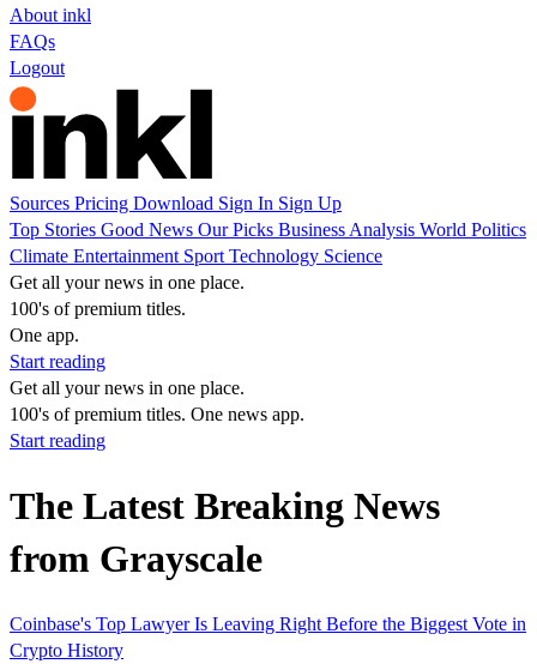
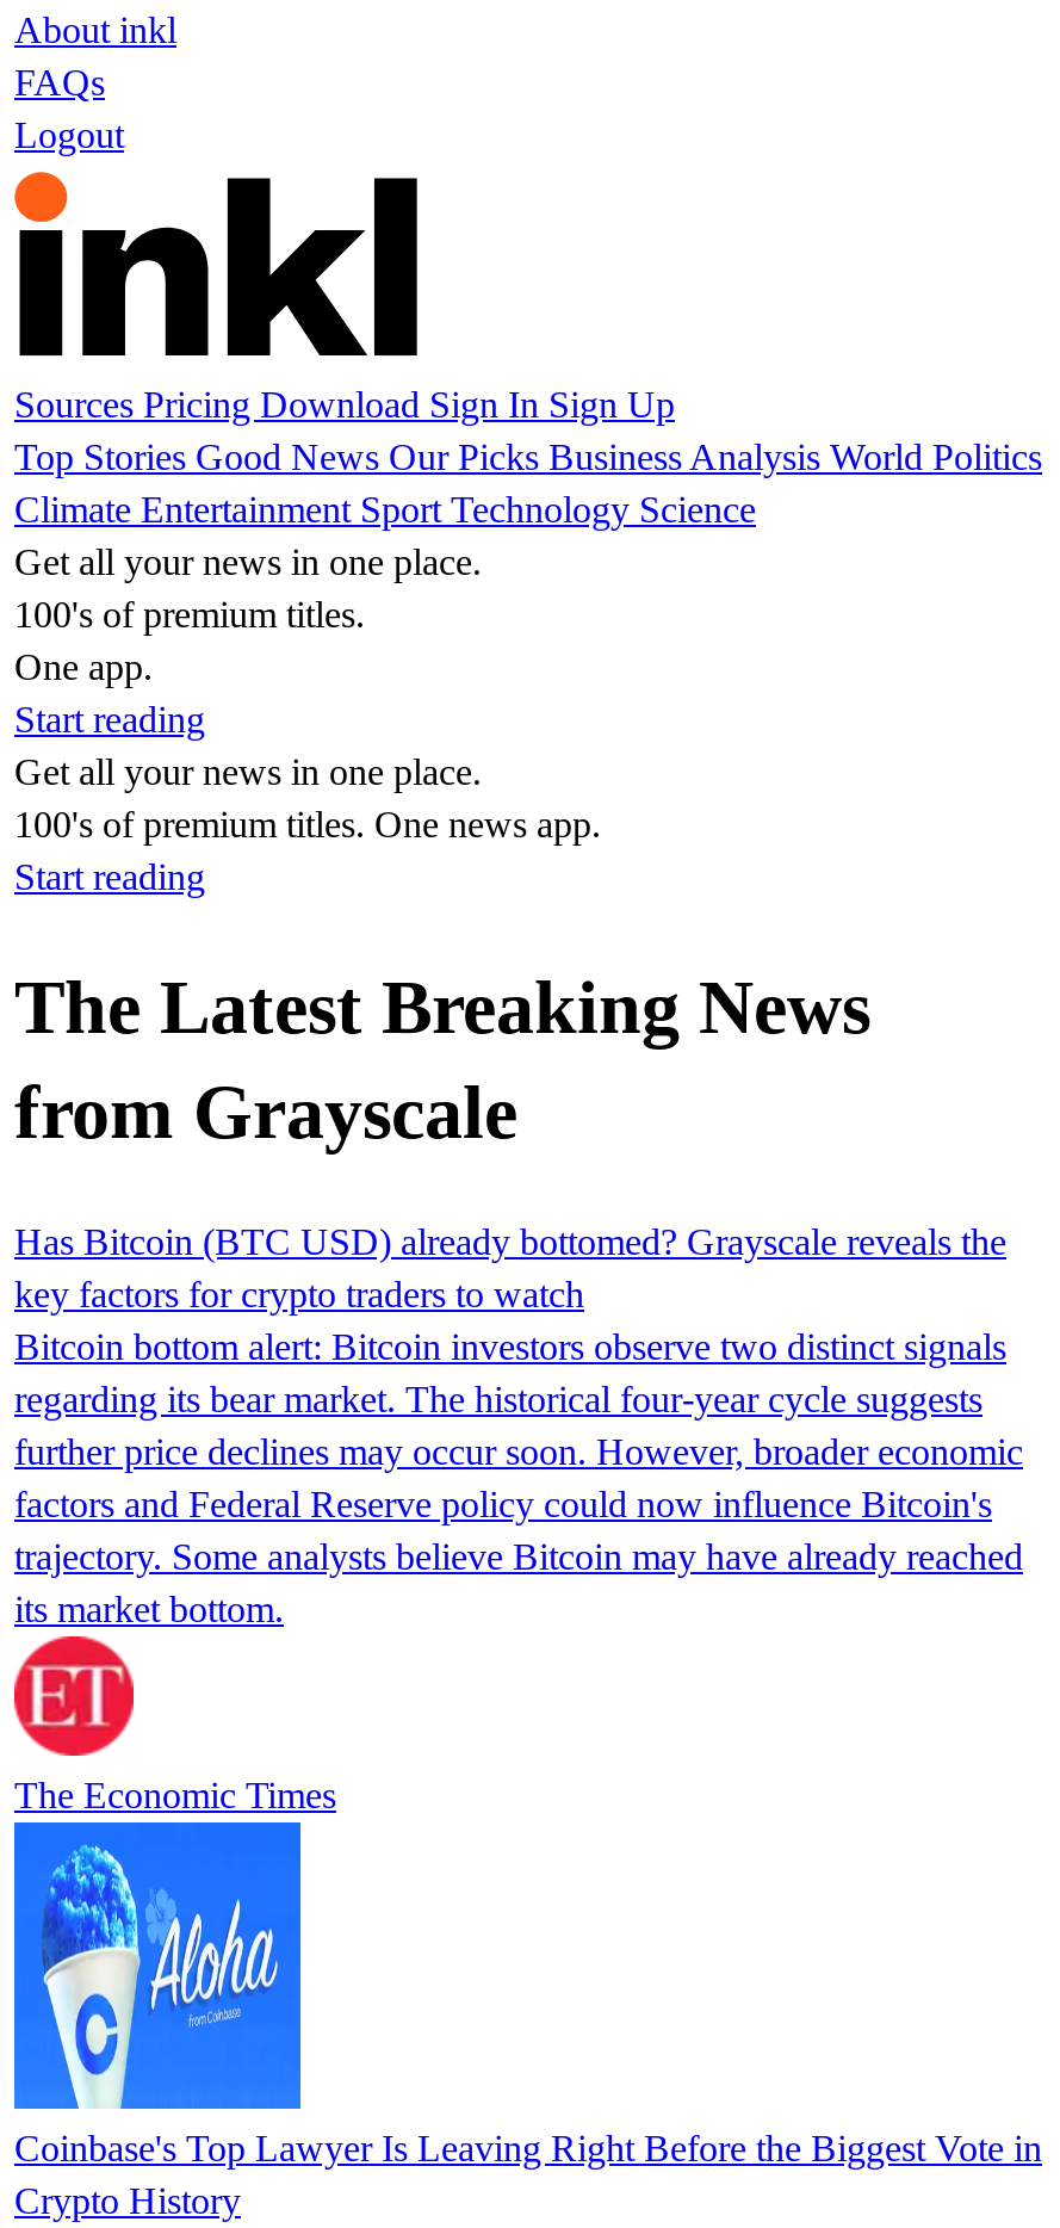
+ [image]
+ The Economic Times

+ [image]

+ Has Bitcoin (BTC USD) already bottomed? Grayscale reveals the
+ key factors for crypto traders to watch
+ Bitcoin bottom alert: Bitcoin investors observe two distinct signals
+ regarding its bear market. The historical four-year cycle suggests
+ further price declines may occur soon. However, broader economic
+ factors and Federal Reserve policy could now influence Bitcoin's
+ trajectory. Some analysts believe Bitcoin may have already reached
+ its market bottom.
